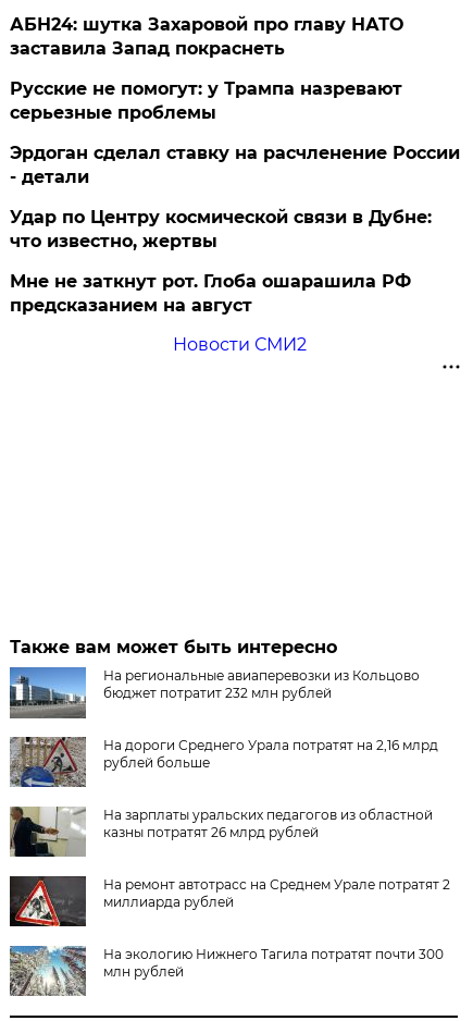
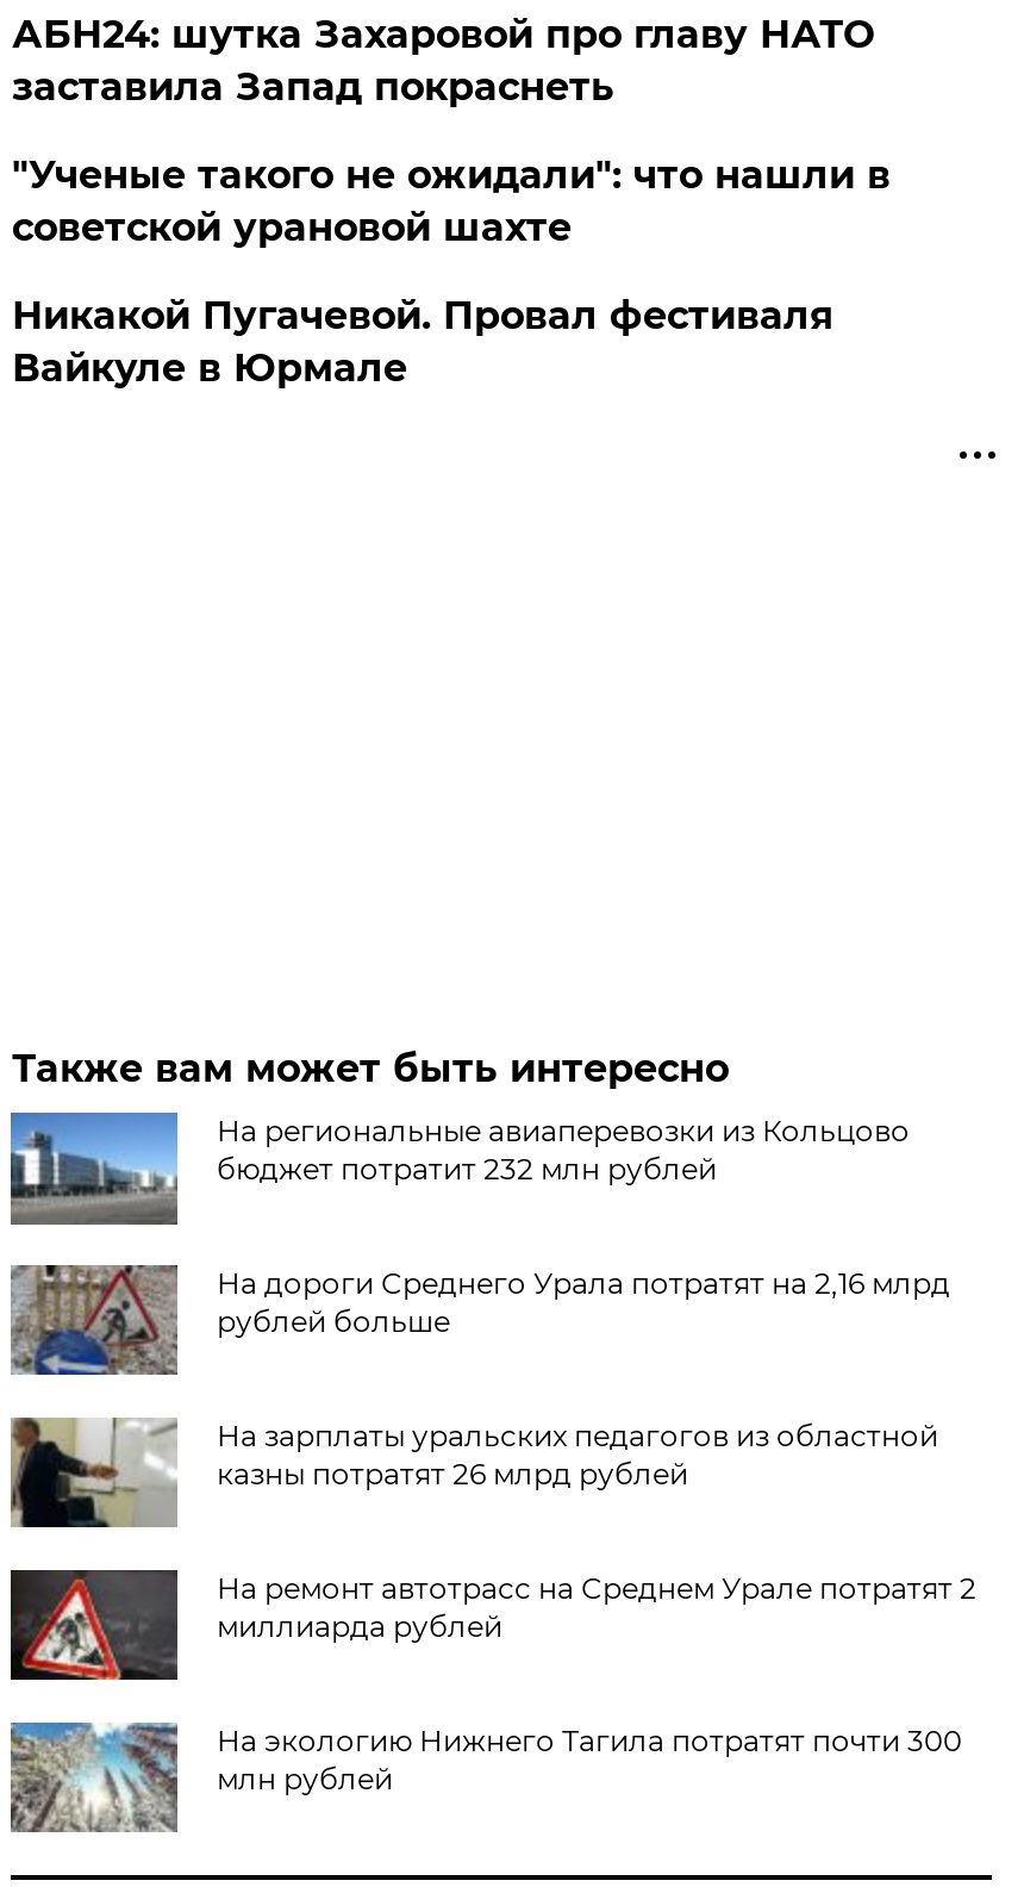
- Русские не помогут: у Трампа назревают
- серьезные проблемы
- Эрдоган сделал ставку на расчленение России
- - детали
- Удар по Центру космической связи в Дубне:
- что известно, жертвы
- Мне не заткнут рот. Глоба ошарашила РФ
- предсказанием на август
- Новости СМИ2
+ "Ученые такого не ожидали": что нашли в
+ советской урановой шахте
+ Никакой Пугачевой. Провал фестиваля
+ Вайкуле в Юрмале
